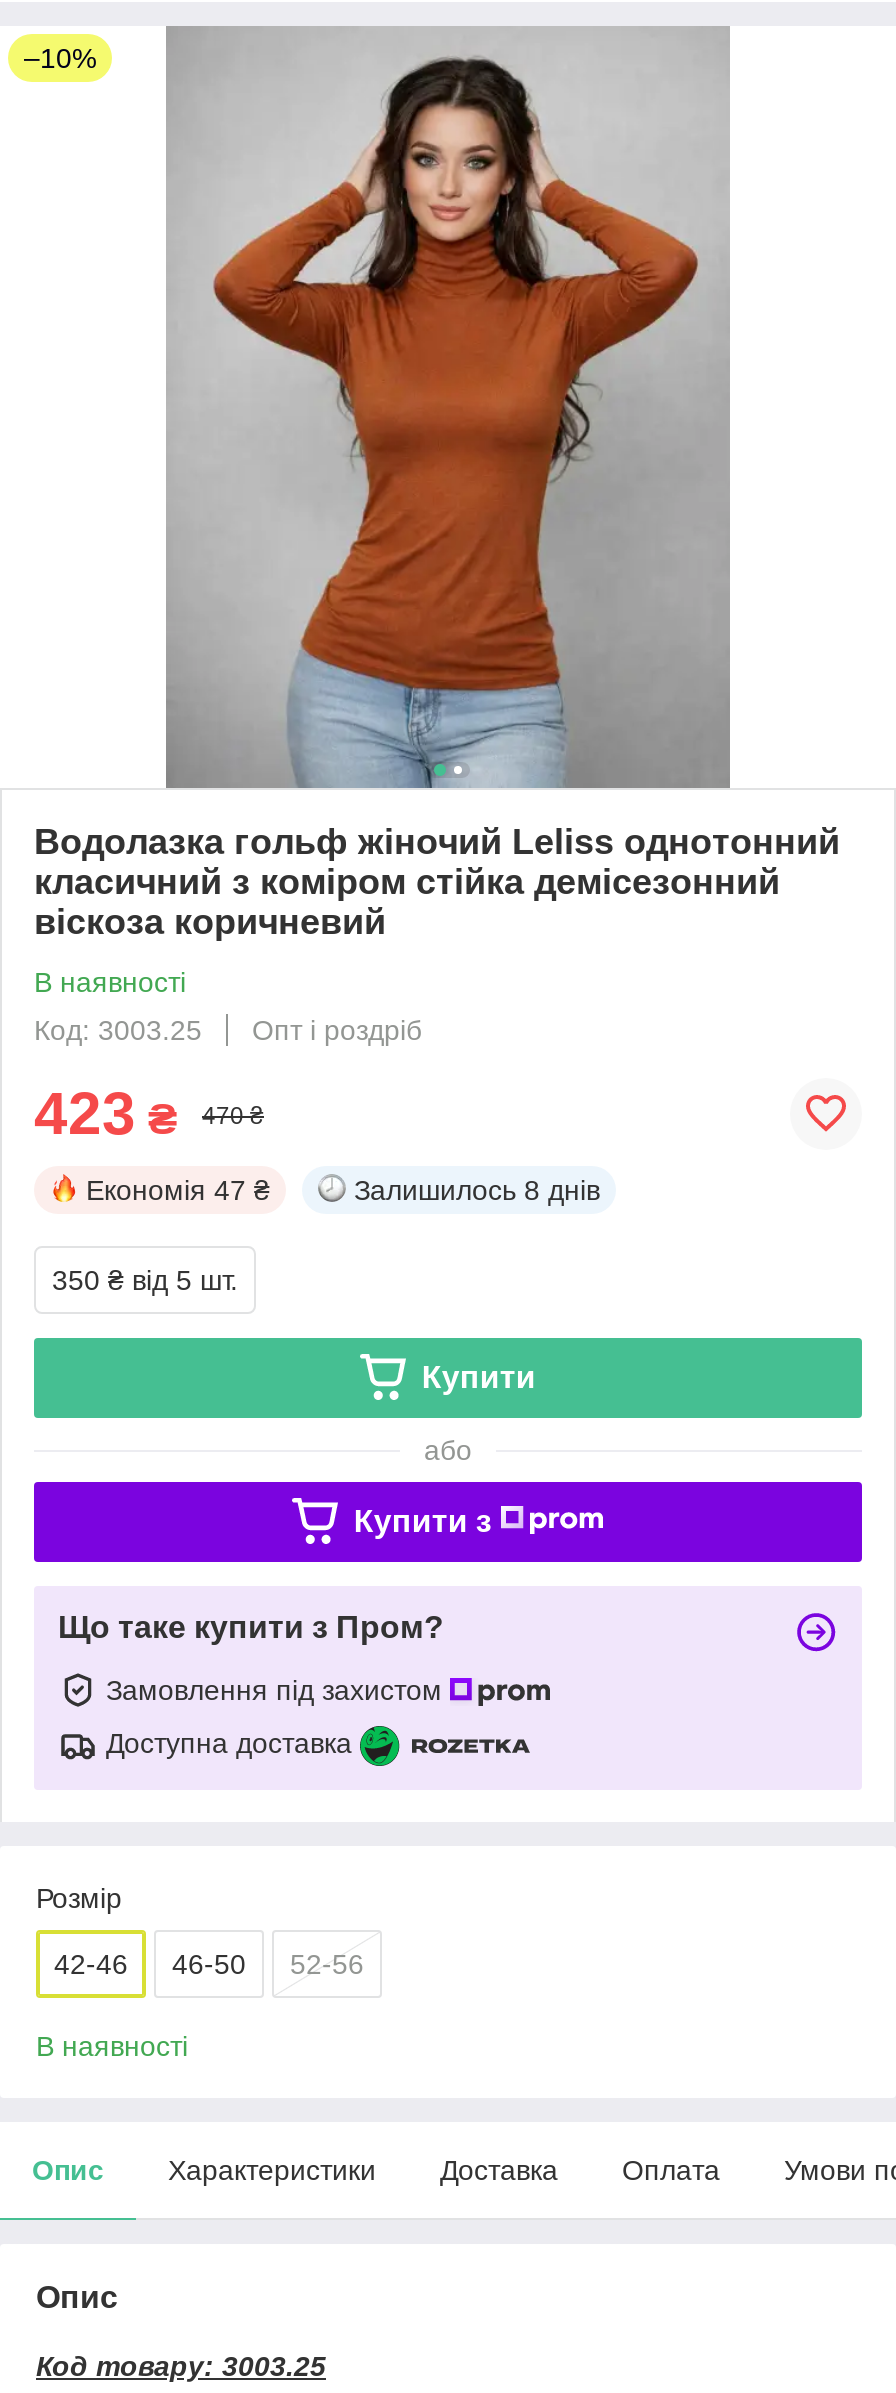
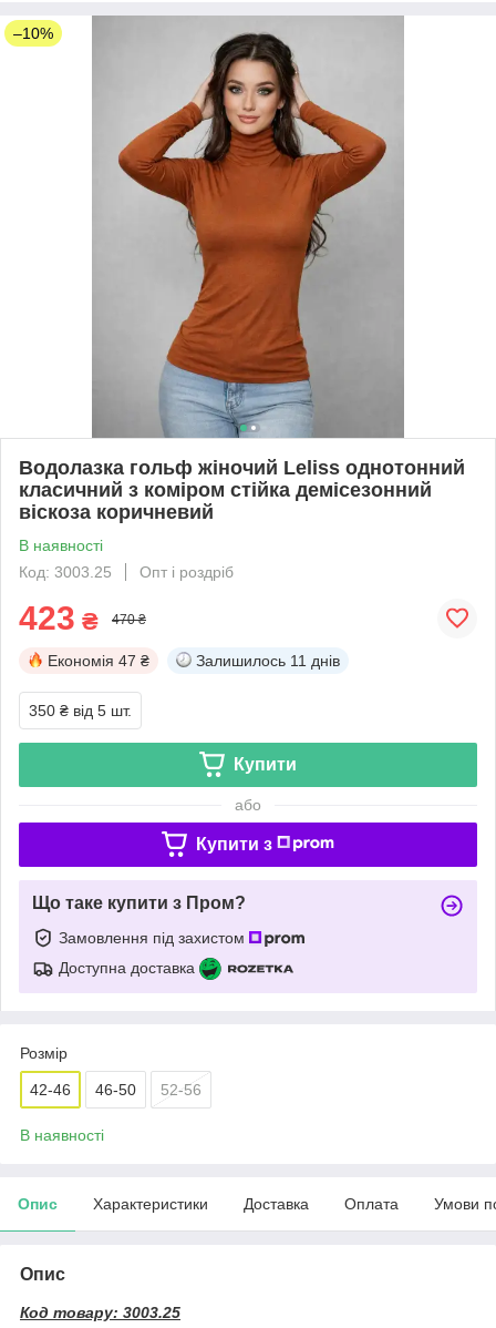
- Залишилось 8 днів
+ Залишилось 11 днів
